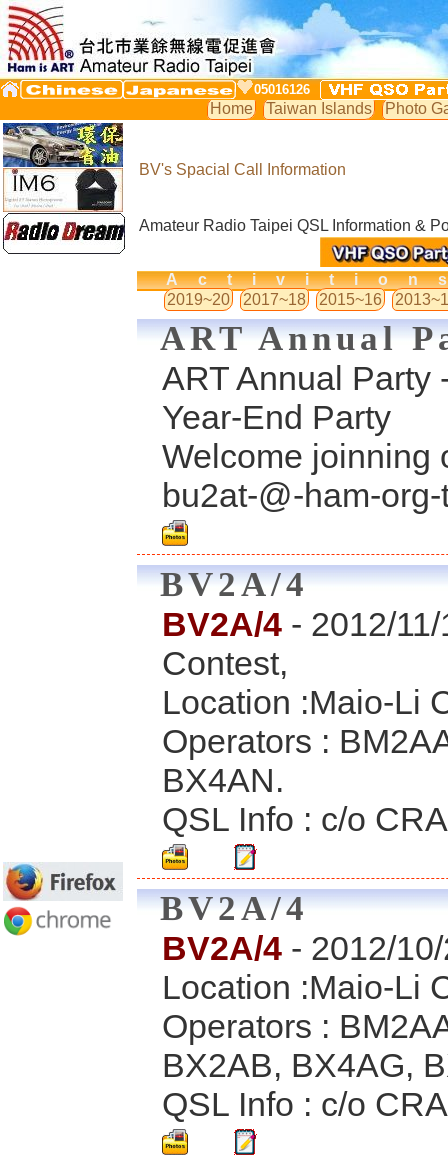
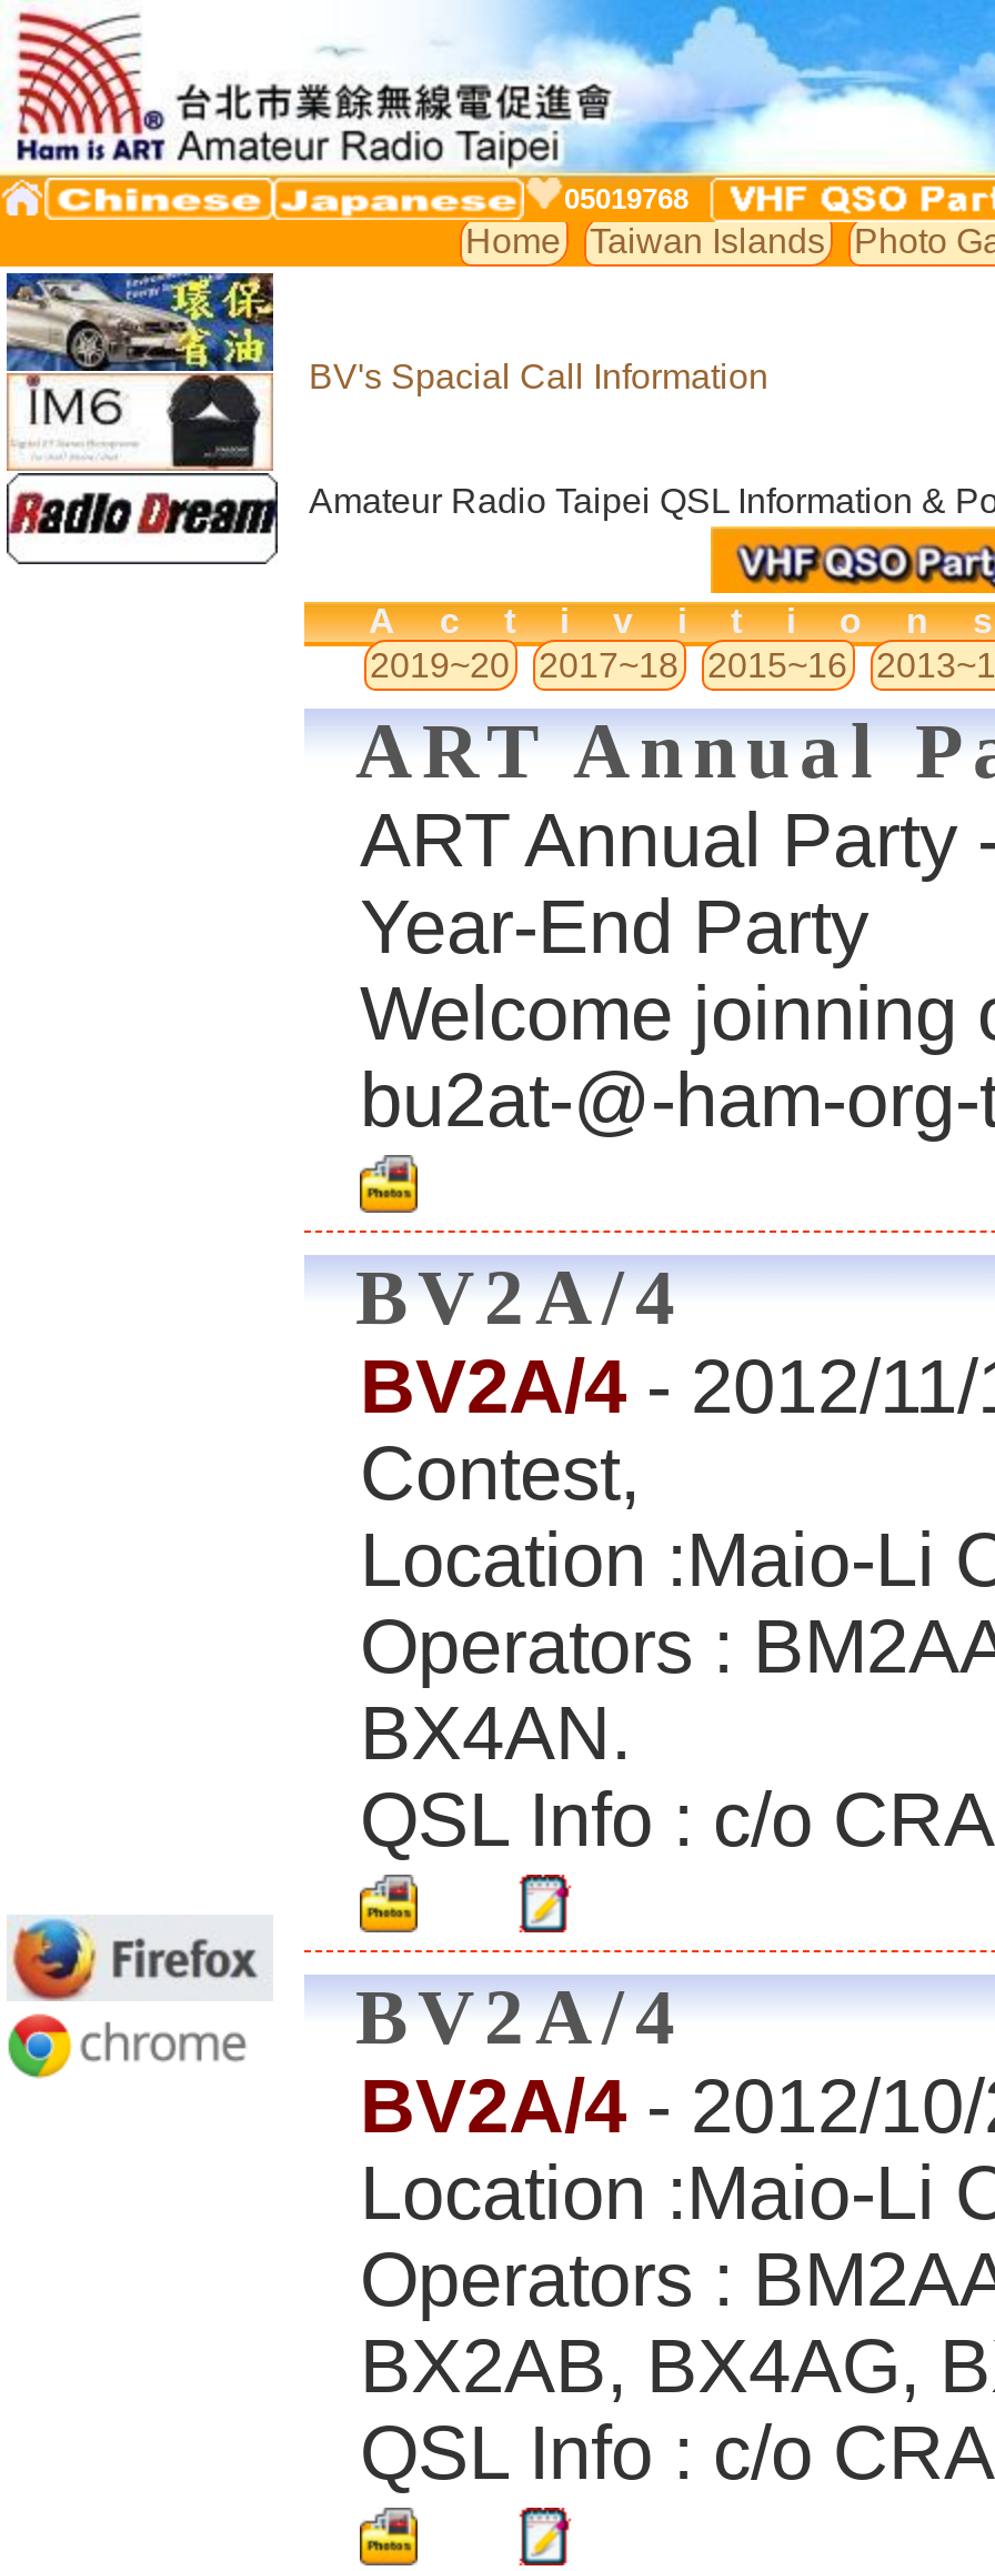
- 05016126
+ 05019768
